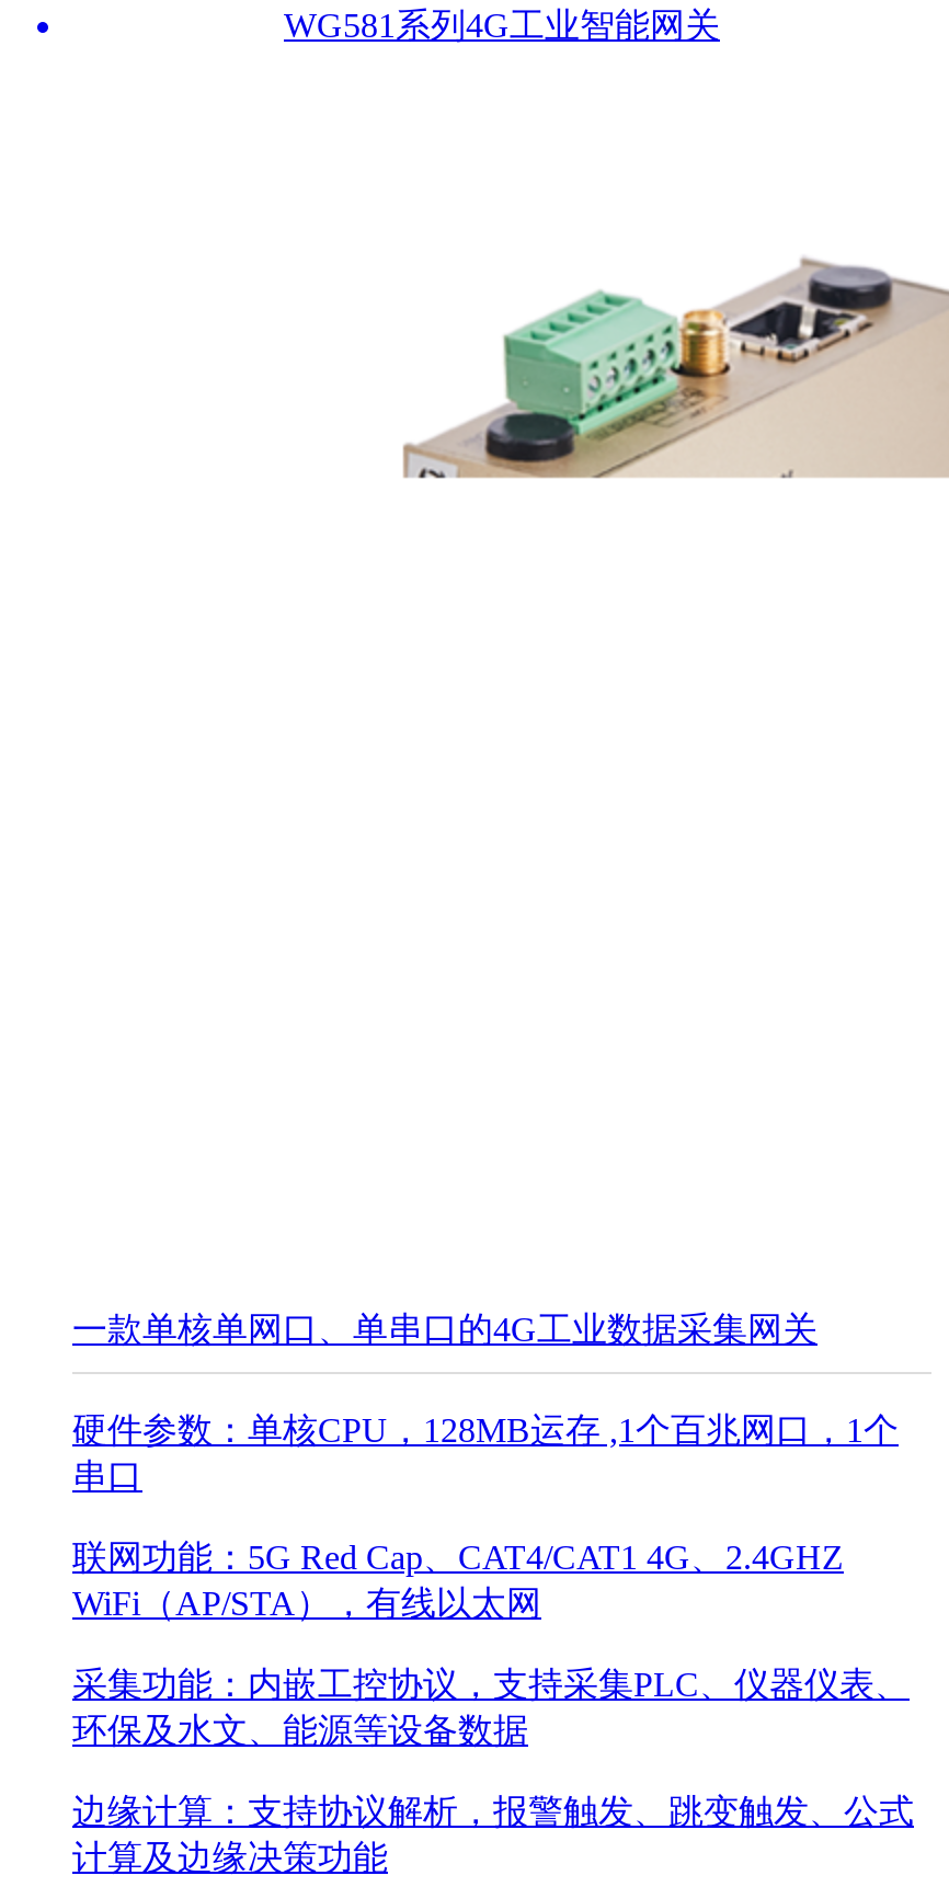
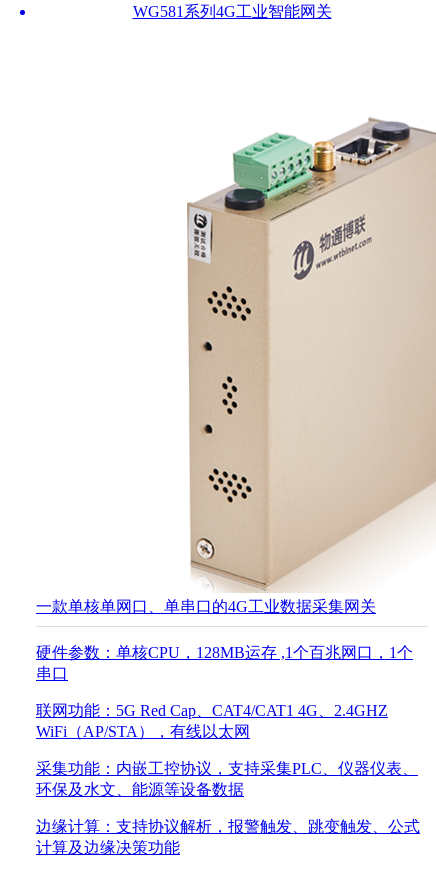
+ [image]
